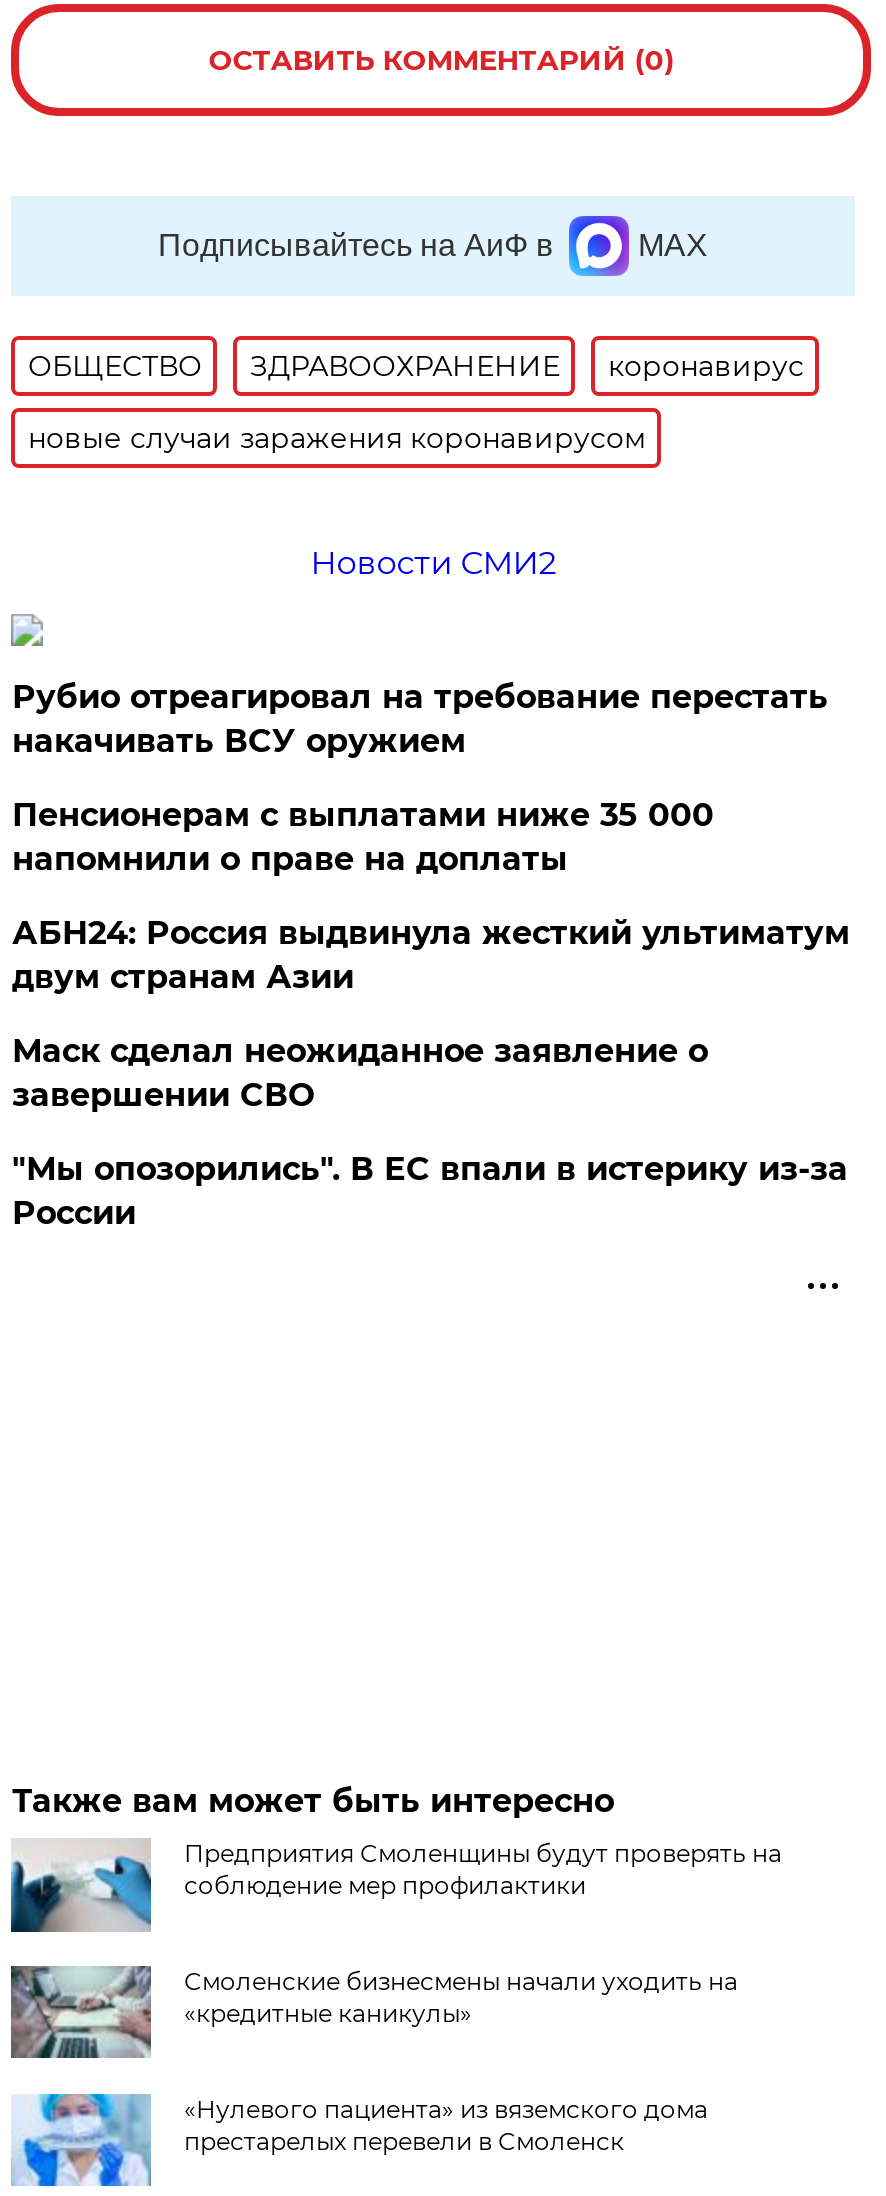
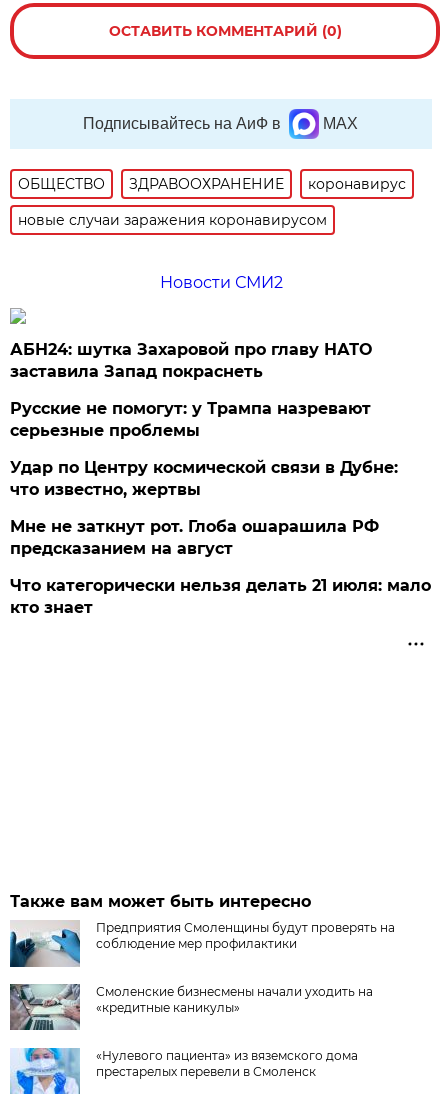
- Рубио отреагировал на требование перестать
- накачивать ВСУ оружием
+ АБН24: шутка Захаровой про главу НАТО
+ заставила Запад покраснеть

- Пенсионерам с выплатами ниже 35 000
- напомнили о праве на доплаты
+ Русские не помогут: у Трампа назревают
+ серьезные проблемы

- АБН24: Россия выдвинула жесткий ультиматум
- двум странам Азии
+ Удар по Центру космической связи в Дубне:
+ что известно, жертвы

- Маск сделал неожиданное заявление о
- завершении СВО
+ Мне не заткнут рот. Глоба ошарашила РФ
+ предсказанием на август

- "Мы опозорились". В ЕС впали в истерику из-за
- России
+ Что категорически нельзя делать 21 июля: мало
+ кто знает
